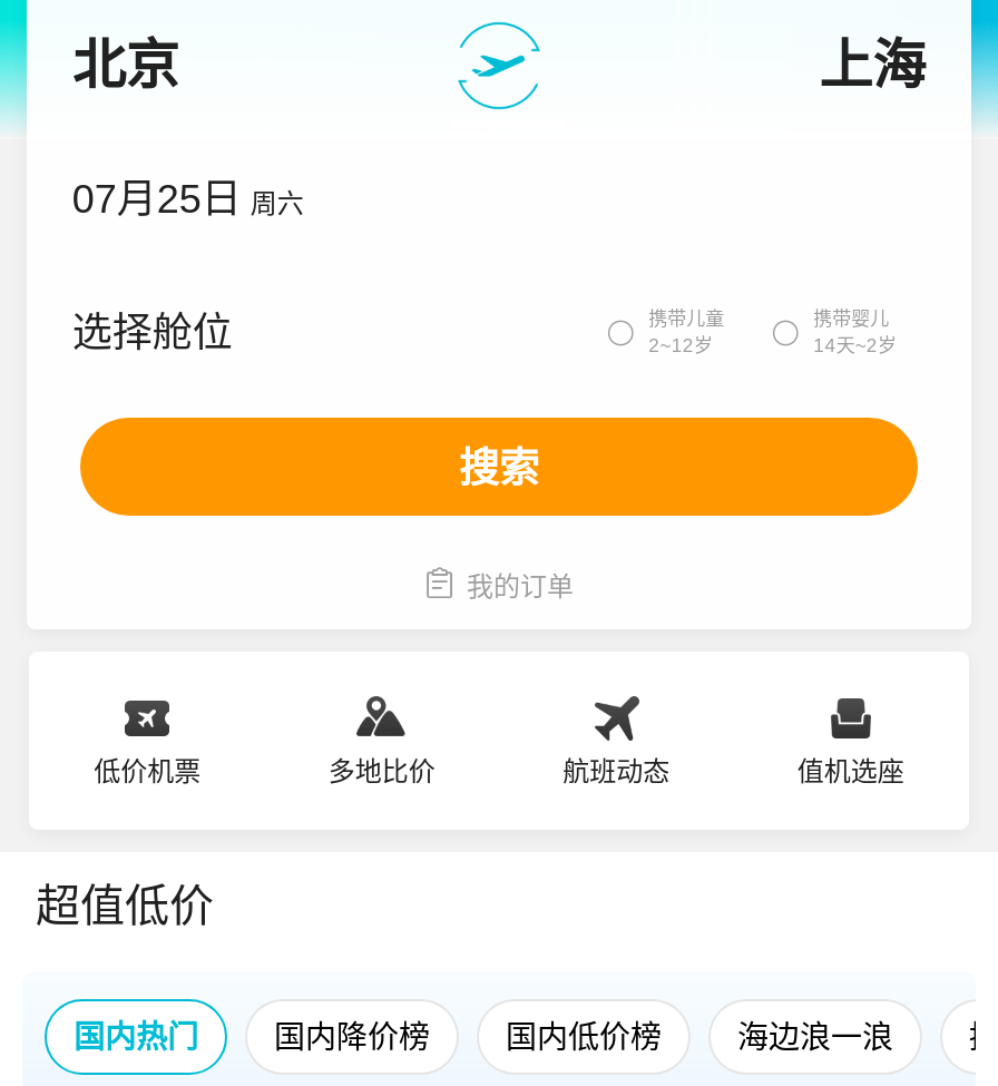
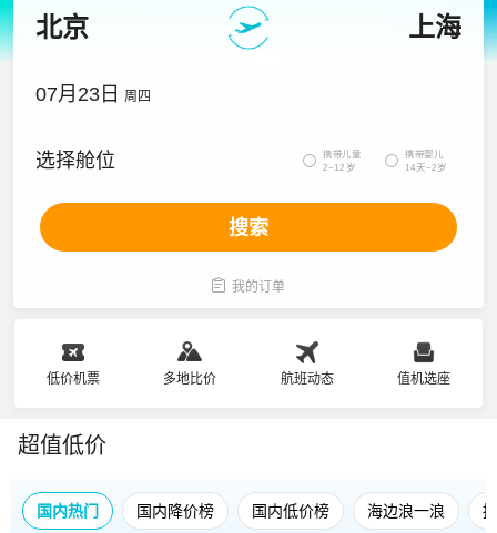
- 07月25日 周六
+ 07月23日 周四
